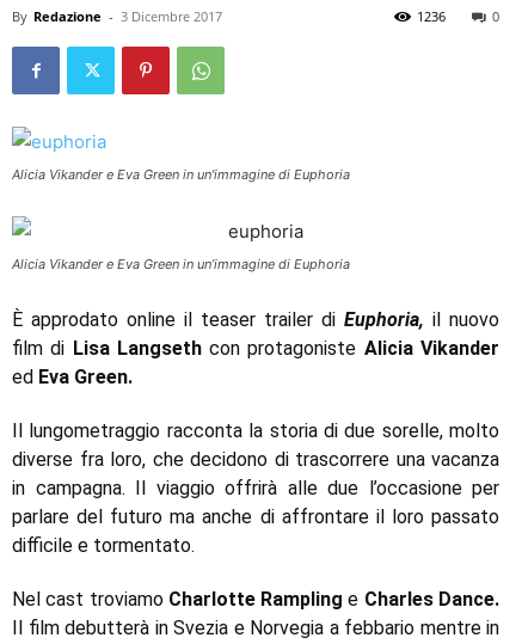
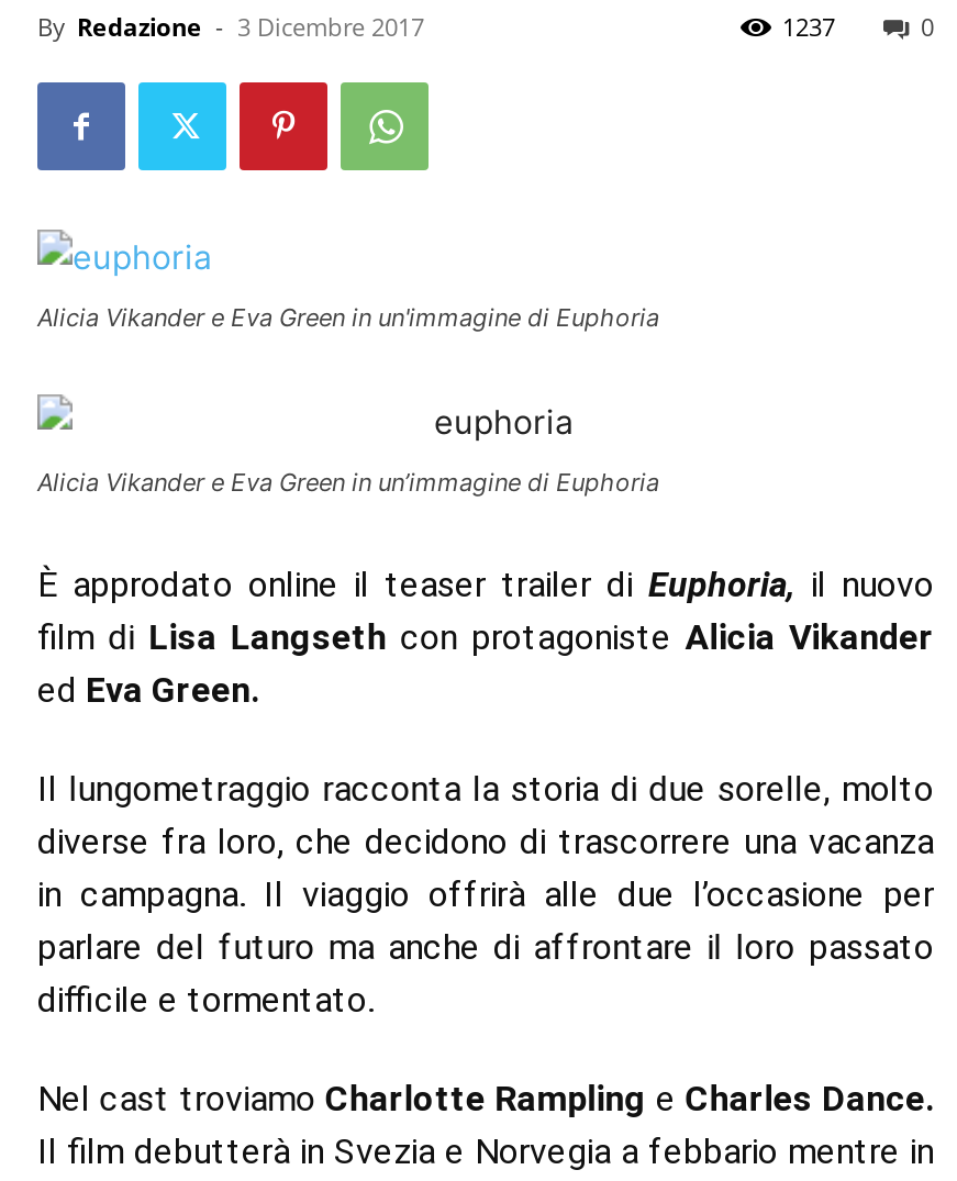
- 1236
+ 1237
